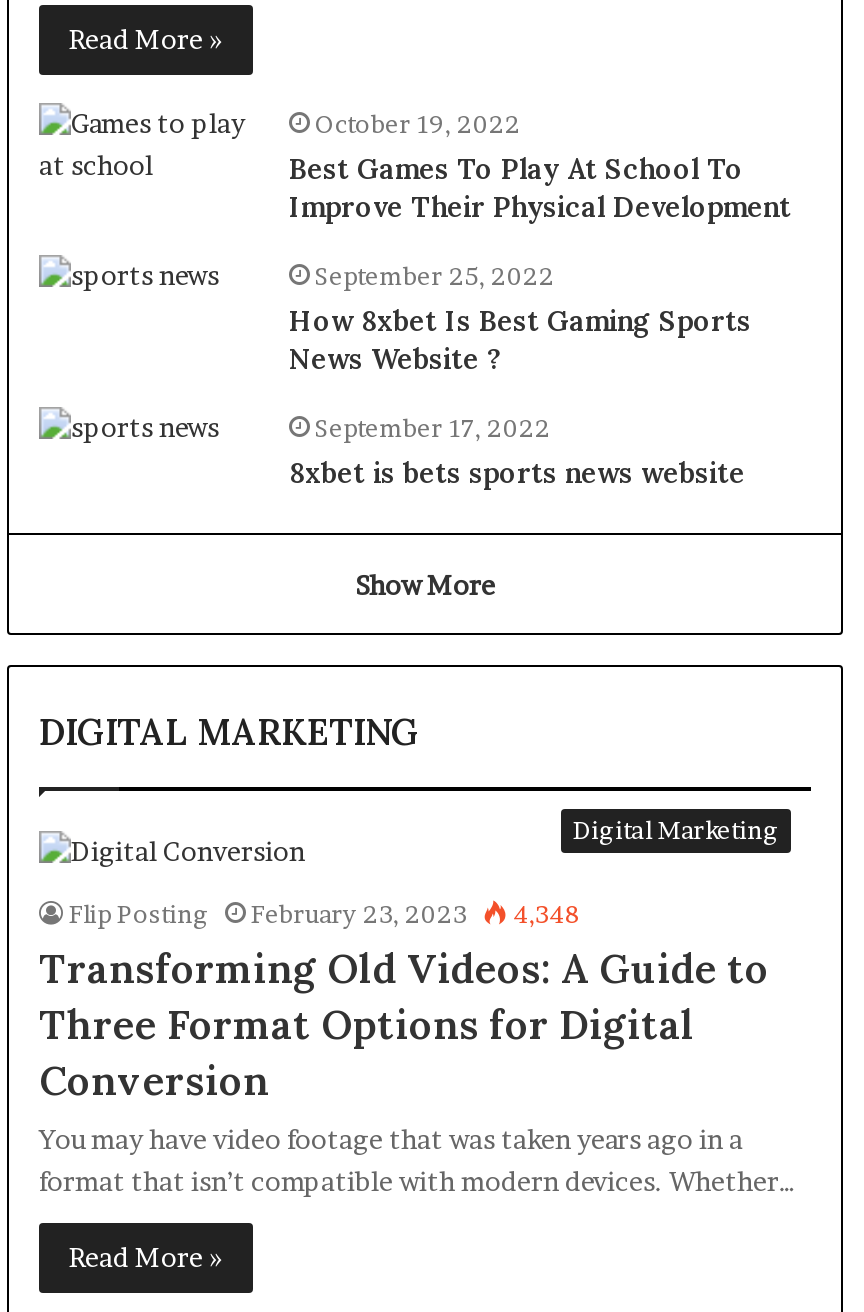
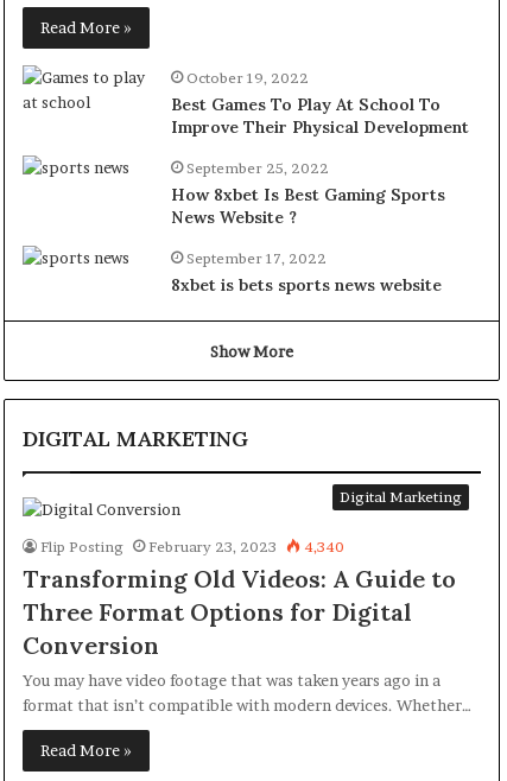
- Flip Posting February 23, 2023 4,348
+ Flip Posting February 23, 2023 4,340
